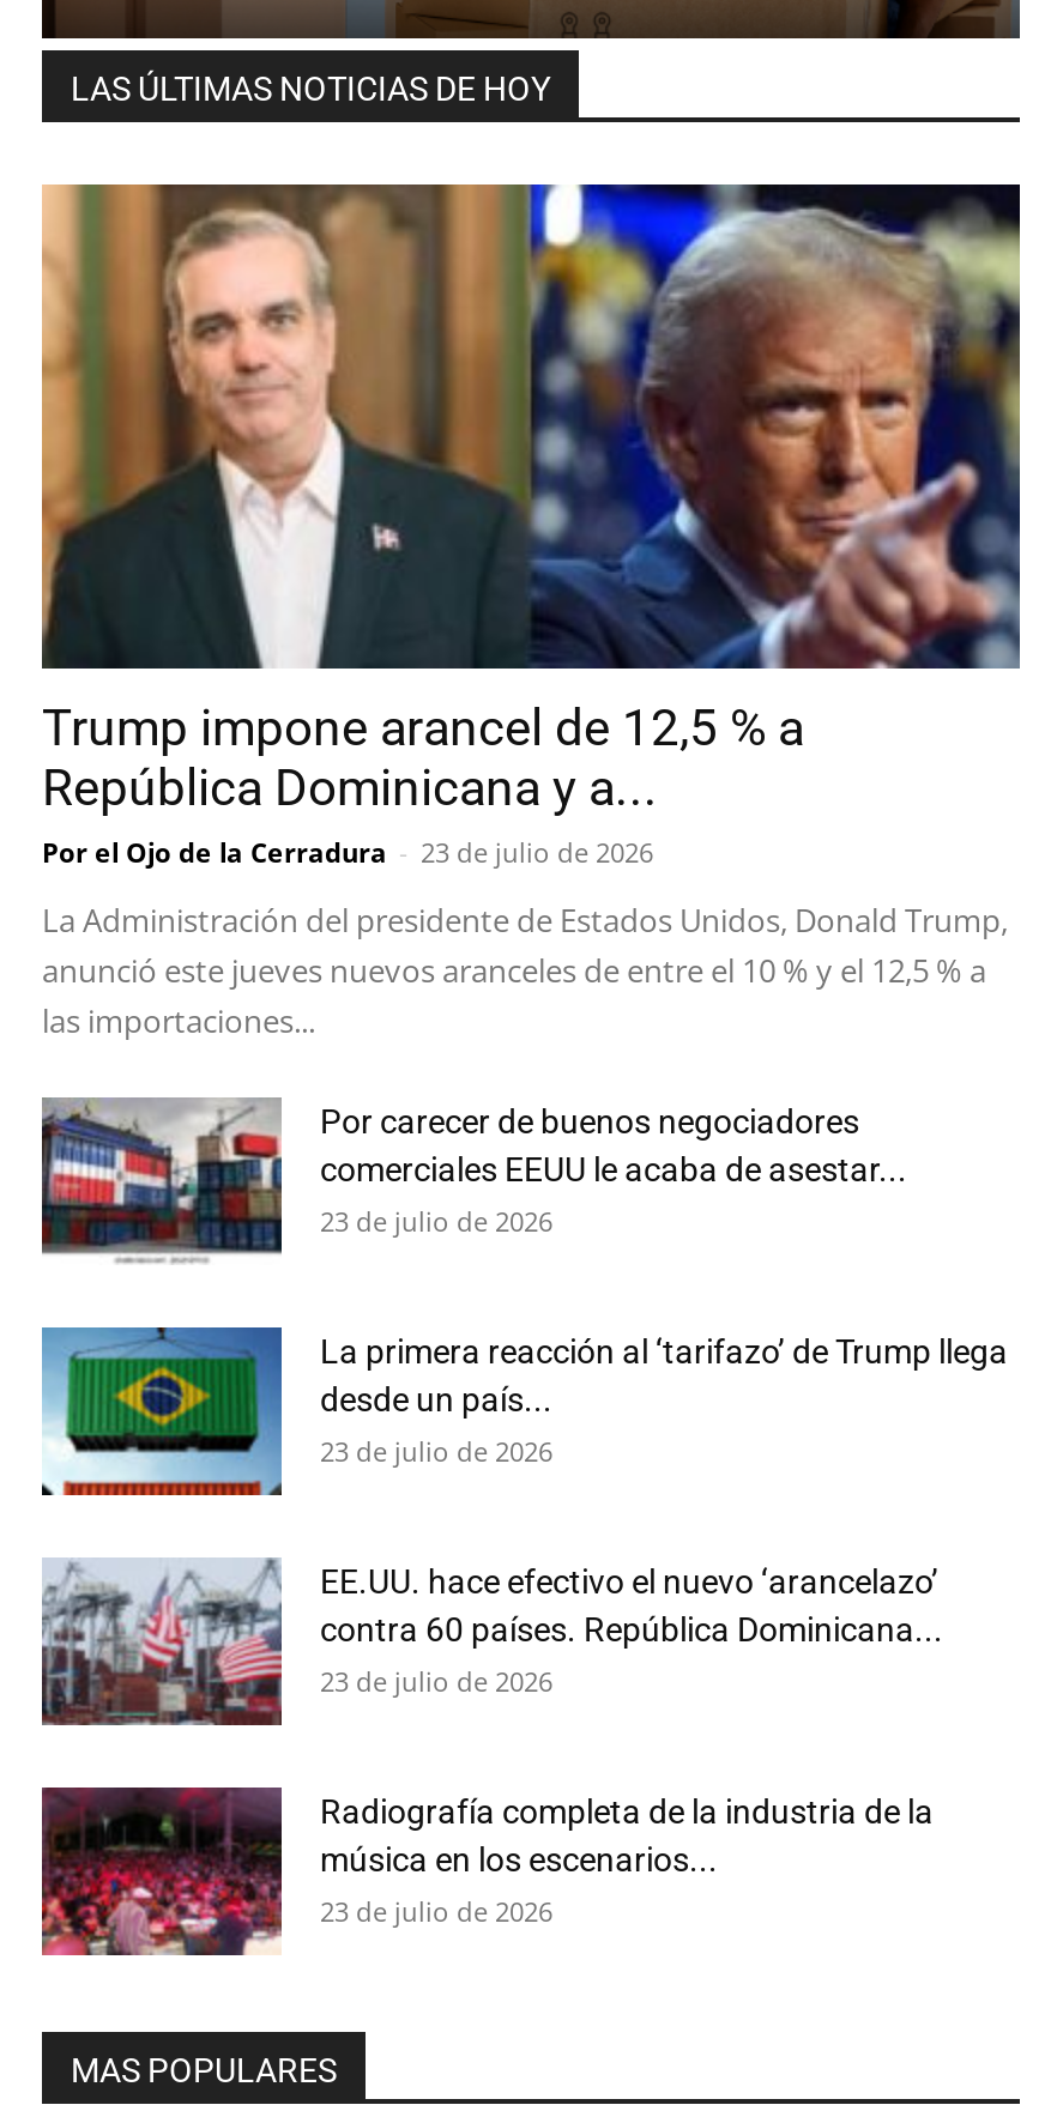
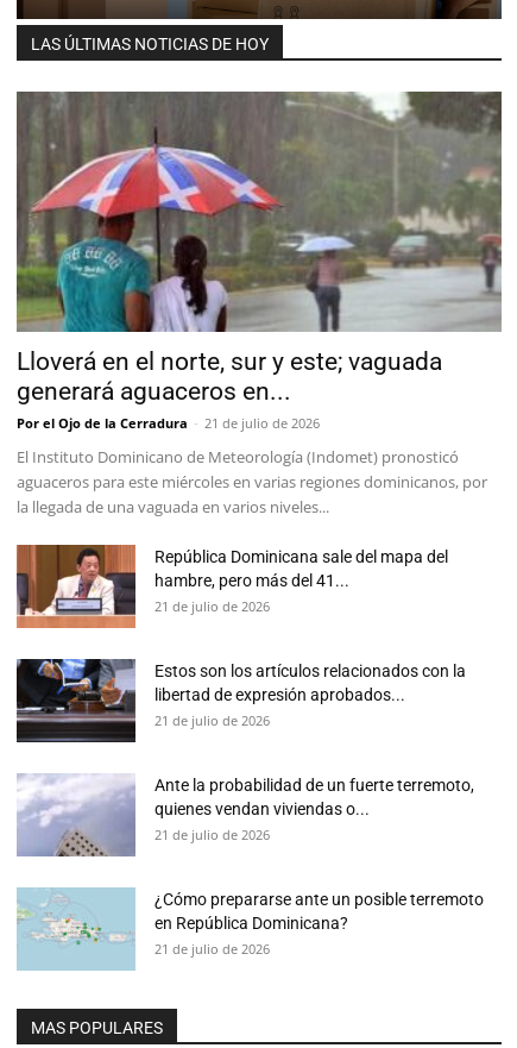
- [image]
- Trump impone arancel de 12,5 % a
- República Dominicana y a...
- Por el Ojo de la Cerradura - 23 de julio de 2026
+ [image]
+ Lloverá en el norte, sur y este; vaguada
+ generará aguaceros en...
+ Por el Ojo de la Cerradura - 21 de julio de 2026

- La Administración del presidente de Estados Unidos, Donald Trump,
- anunció este jueves nuevos aranceles de entre el 10 % y el 12,5 % a
- las importaciones...
+ El Instituto Dominicano de Meteorología (Indomet) pronosticó
+ aguaceros para este miércoles en varias regiones dominicanos, por
+ la llegada de una vaguada en varios niveles...

- [image]
- Por carecer de buenos negociadores
- comerciales EEUU le acaba de asestar...
- 23 de julio de 2026
+ [image]
+ República Dominicana sale del mapa del
+ hambre, pero más del 41...
+ 21 de julio de 2026

- [image]
- La primera reacción al ‘tarifazo’ de Trump llega
- desde un país...
- 23 de julio de 2026
+ [image]
+ Estos son los artículos relacionados con la
+ libertad de expresión aprobados...
+ 21 de julio de 2026

- [image]
- EE.UU. hace efectivo el nuevo ‘arancelazo’
- contra 60 países. República Dominicana...
- 23 de julio de 2026
+ [image]
+ Ante la probabilidad de un fuerte terremoto,
+ quienes vendan viviendas o...
+ 21 de julio de 2026

- [image]
- Radiografía completa de la industria de la
- música en los escenarios...
- 23 de julio de 2026
+ [image]
+ ¿Cómo prepararse ante un posible terremoto
+ en República Dominicana?
+ 21 de julio de 2026
